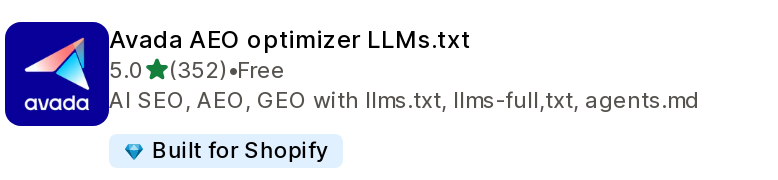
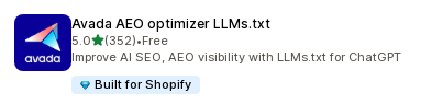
- AI SEO, AEO, GEO with llms.txt, llms-full,txt, agents.md
+ Improve AI SEO, AEO visibility with LLMs.txt for ChatGPT
